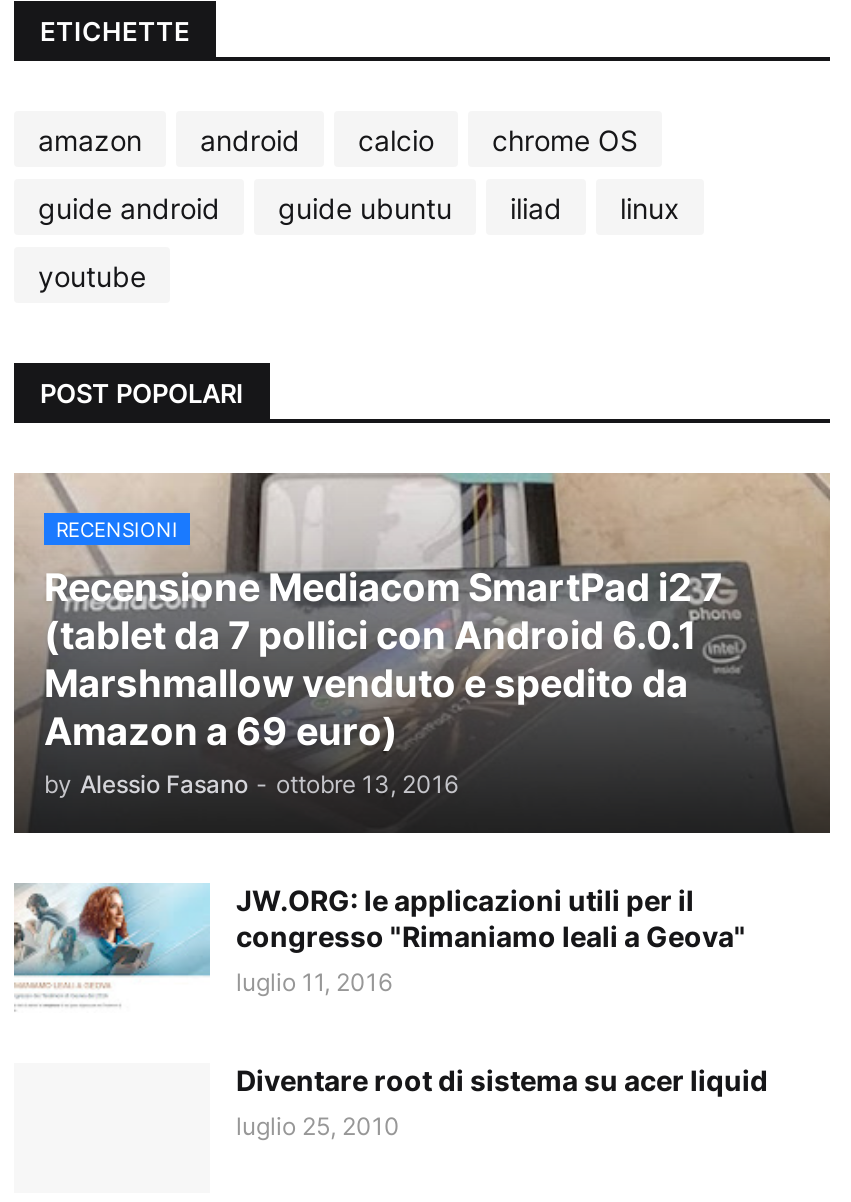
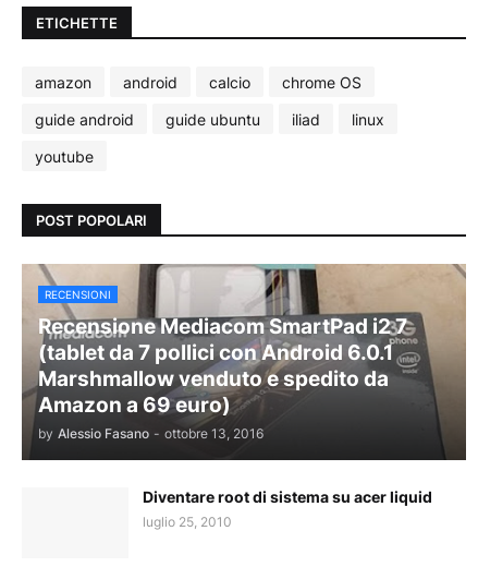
- [image]
- JW.ORG: le applicazioni utili per il
- congresso "Rimaniamo leali a Geova"
- luglio 11, 2016
